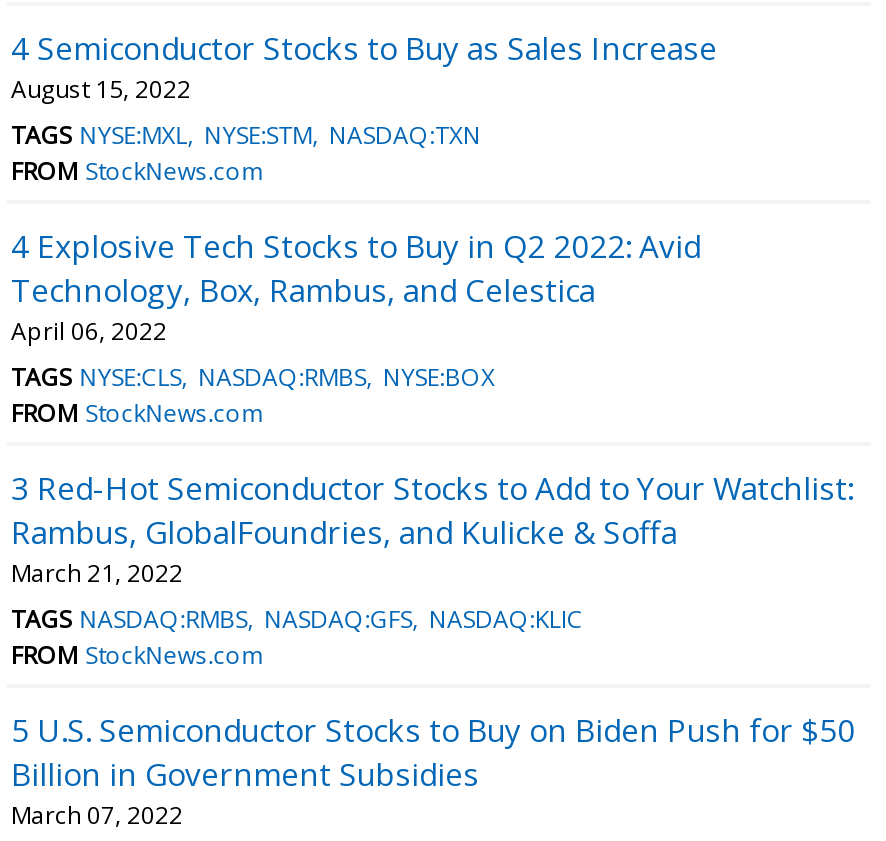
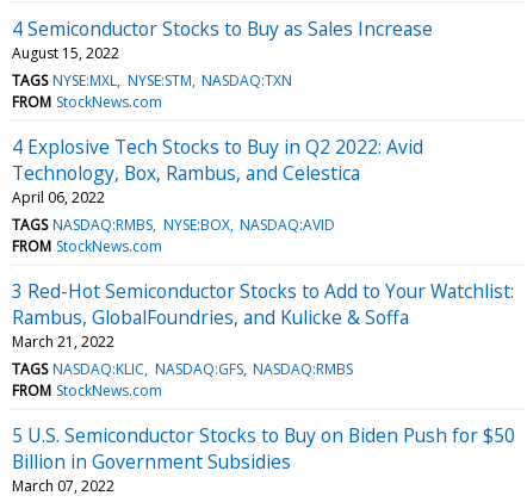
- TAGS NYSE:CLS NASDAQ:RMBS NYSE:BOX
+ TAGS NASDAQ:RMBS NYSE:BOX NASDAQ:AVID

- TAGS NASDAQ:RMBS NASDAQ:GFS NASDAQ:KLIC
+ TAGS NASDAQ:KLIC NASDAQ:GFS NASDAQ:RMBS
